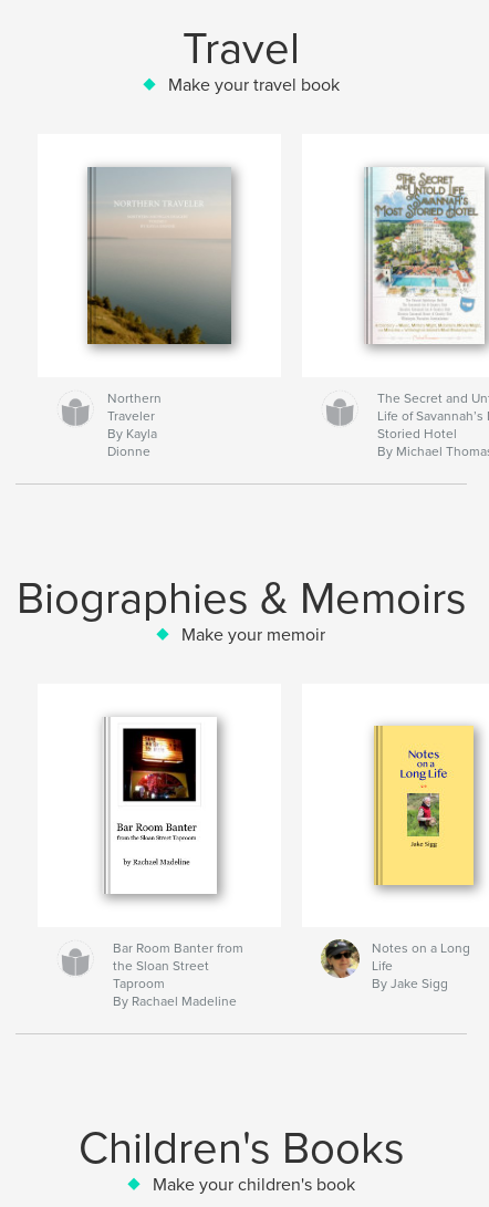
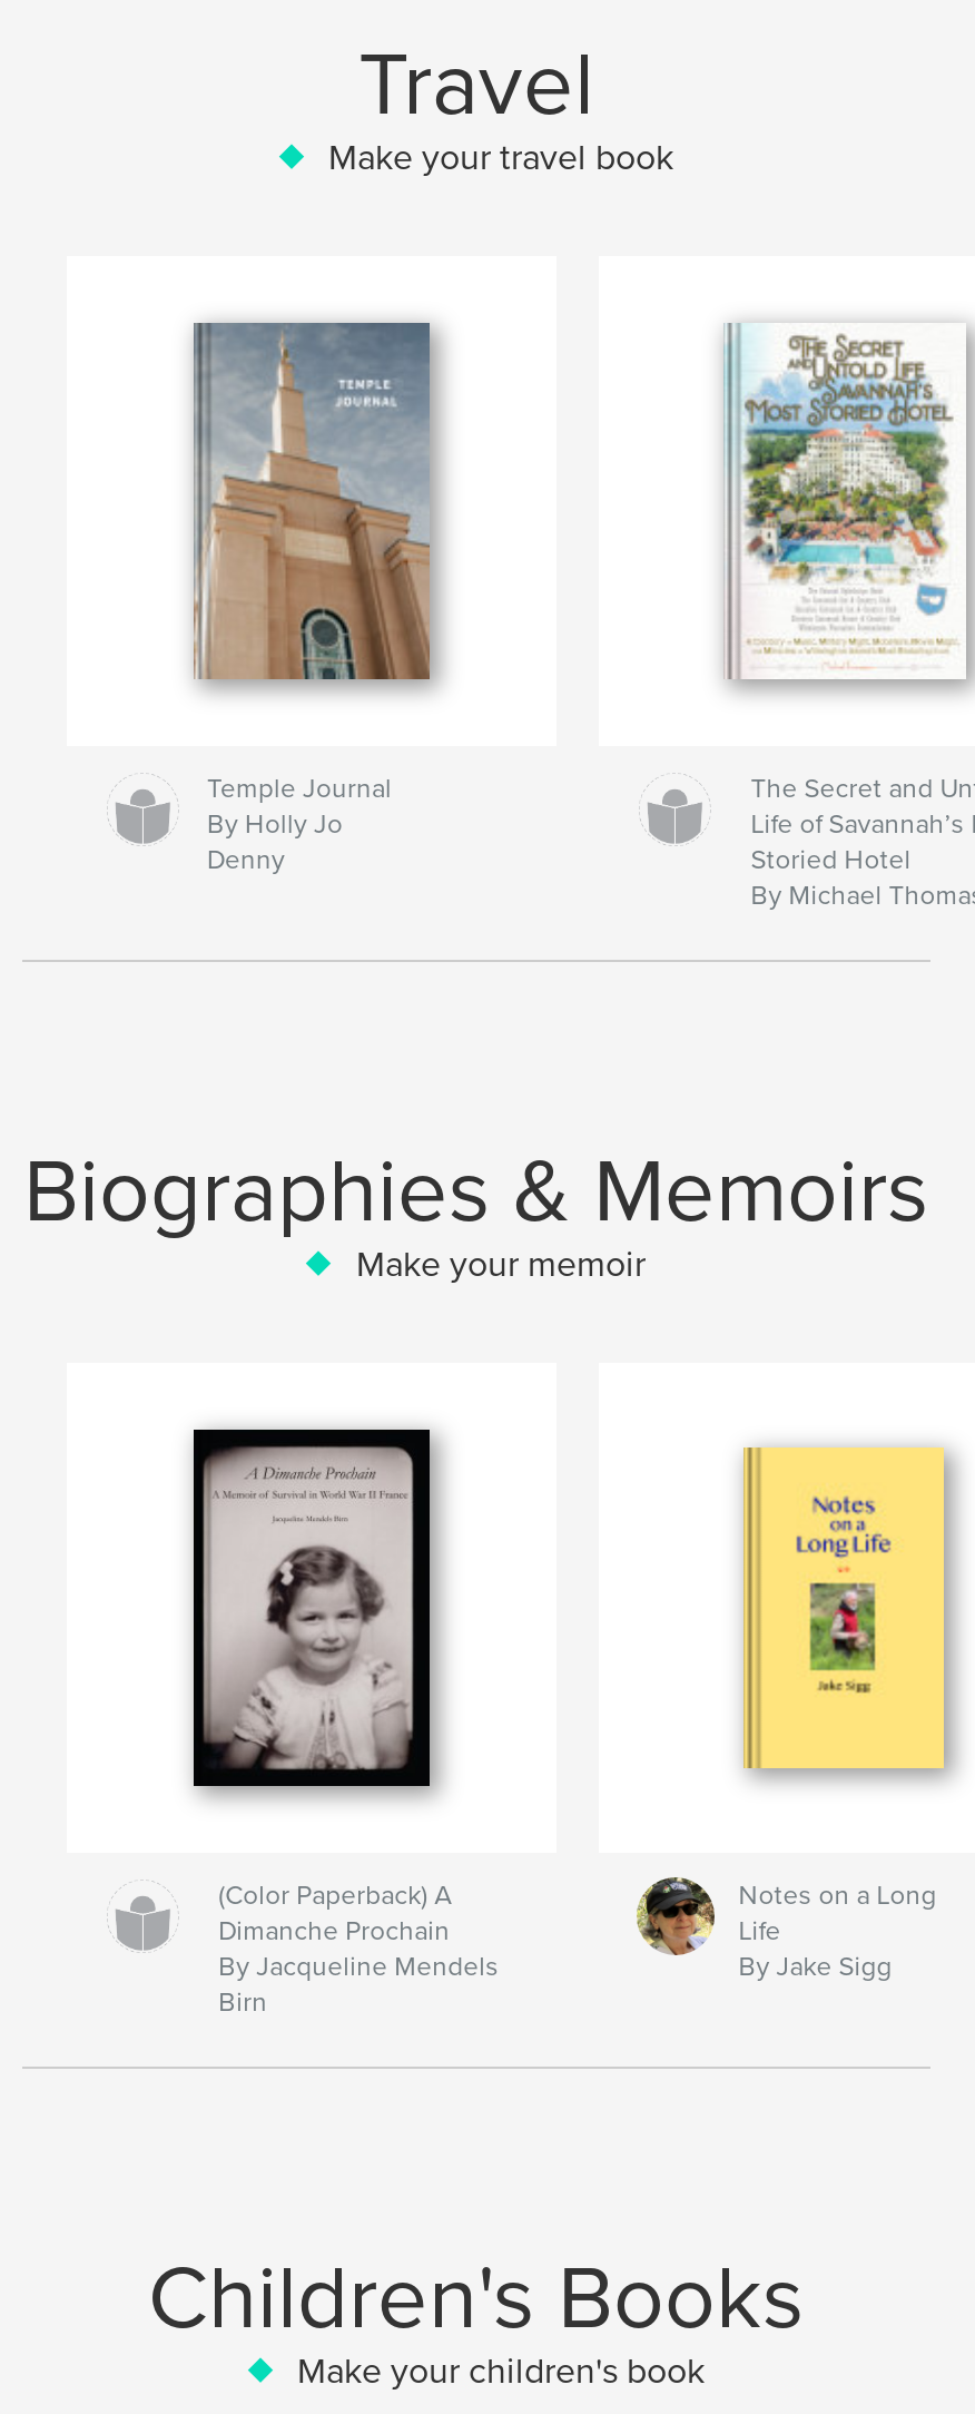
- [image]
- Northern
- Traveler
- By Kayla
- Dionne
+ [image]
+ Temple Journal
+ By Holly Jo
+ Denny

- [image]
+ [image]

- Bar Room Banter from
- the Sloan Street
- Taproom
- By Rachael Madeline
+ (Color Paperback) A
+ Dimanche Prochain
+ By Jacqueline Mendels
+ Birn
